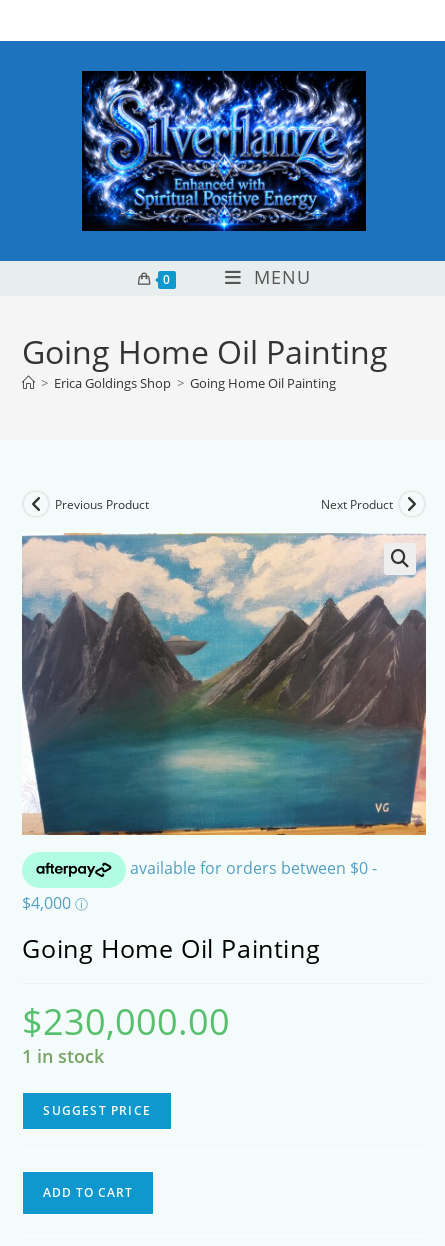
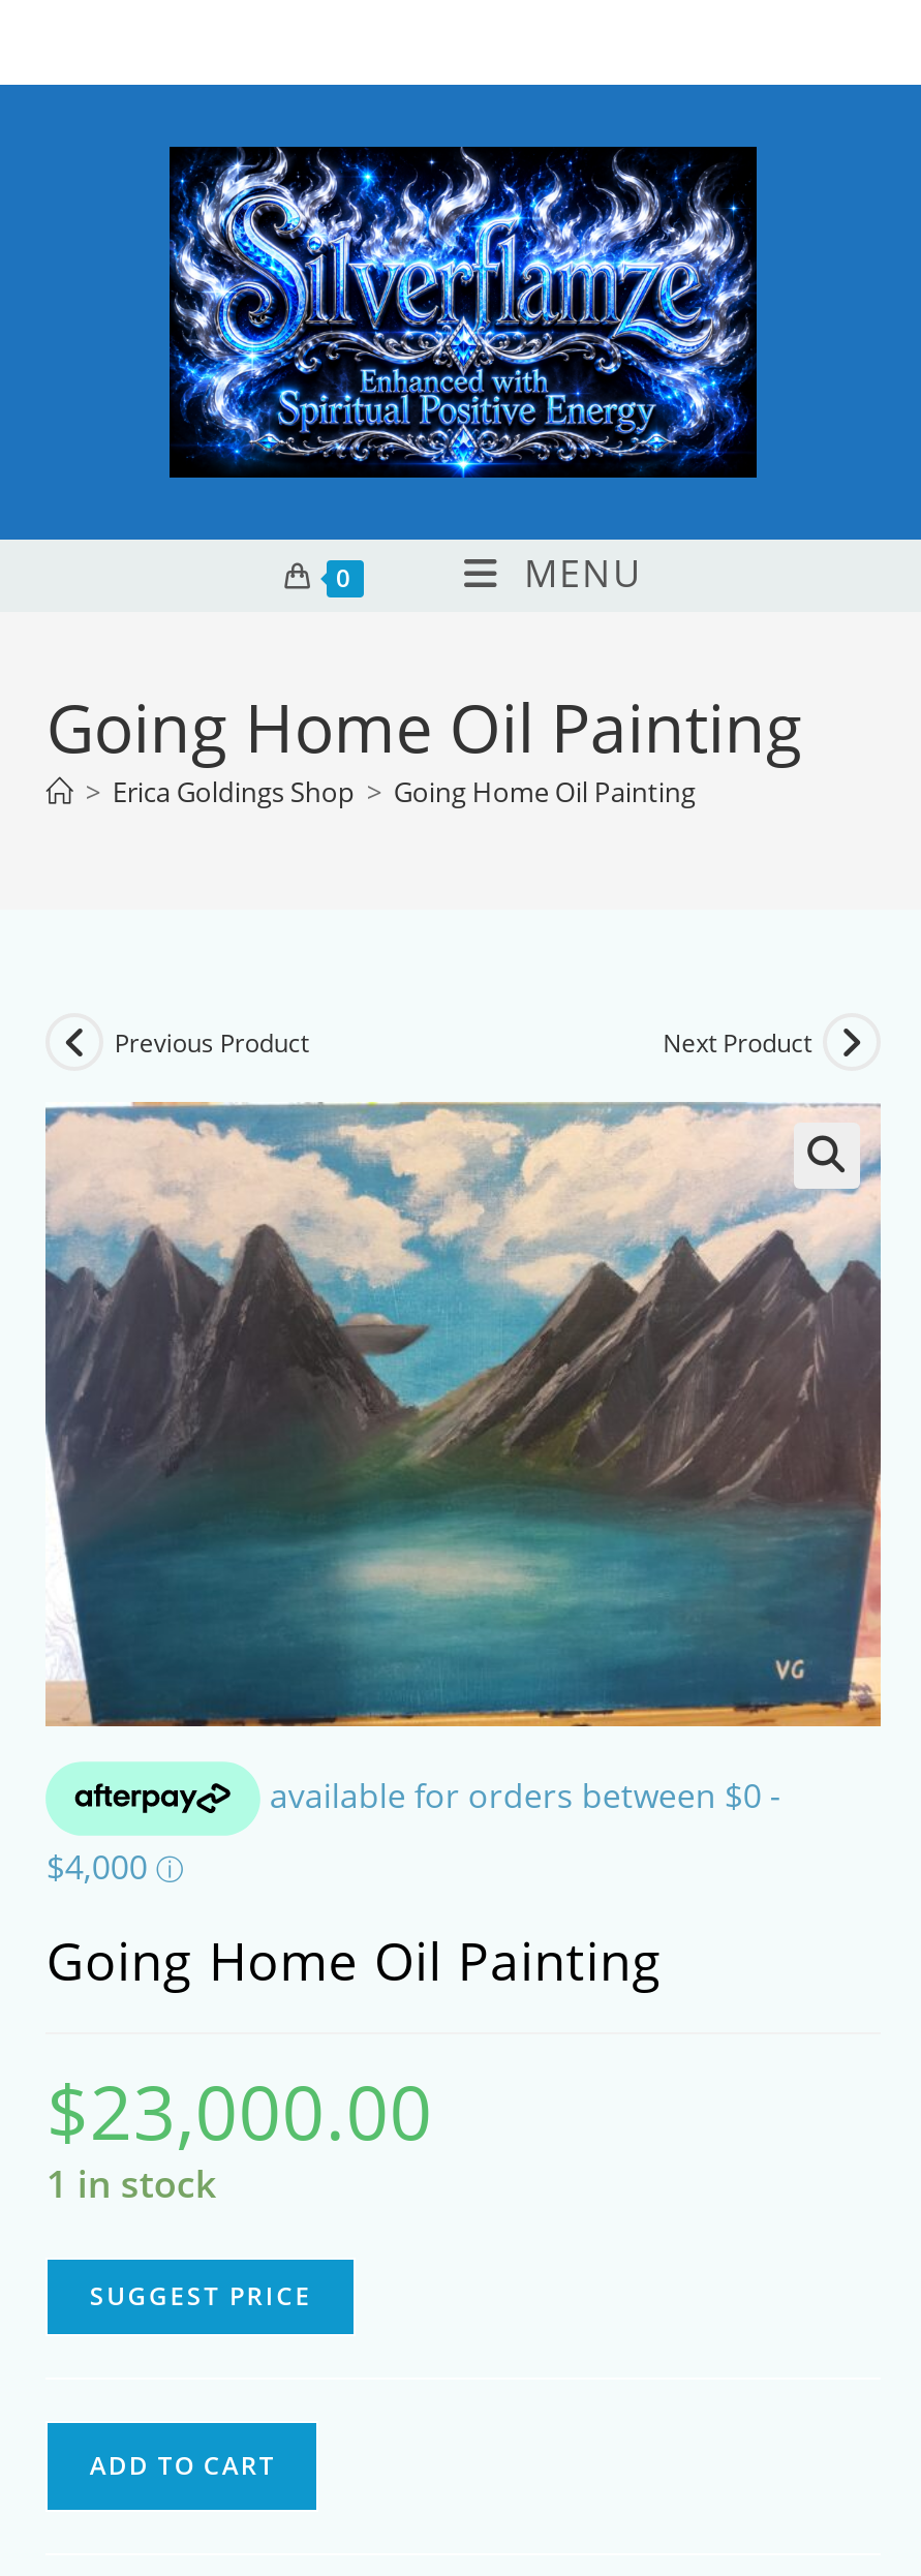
- $230,000.00
+ $23,000.00
